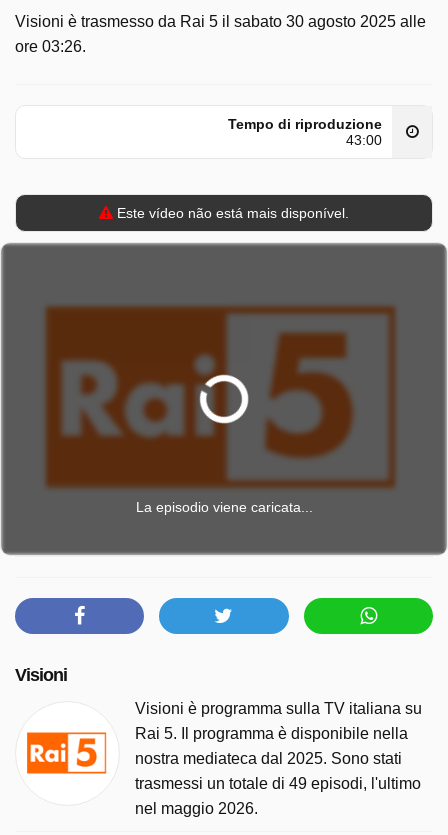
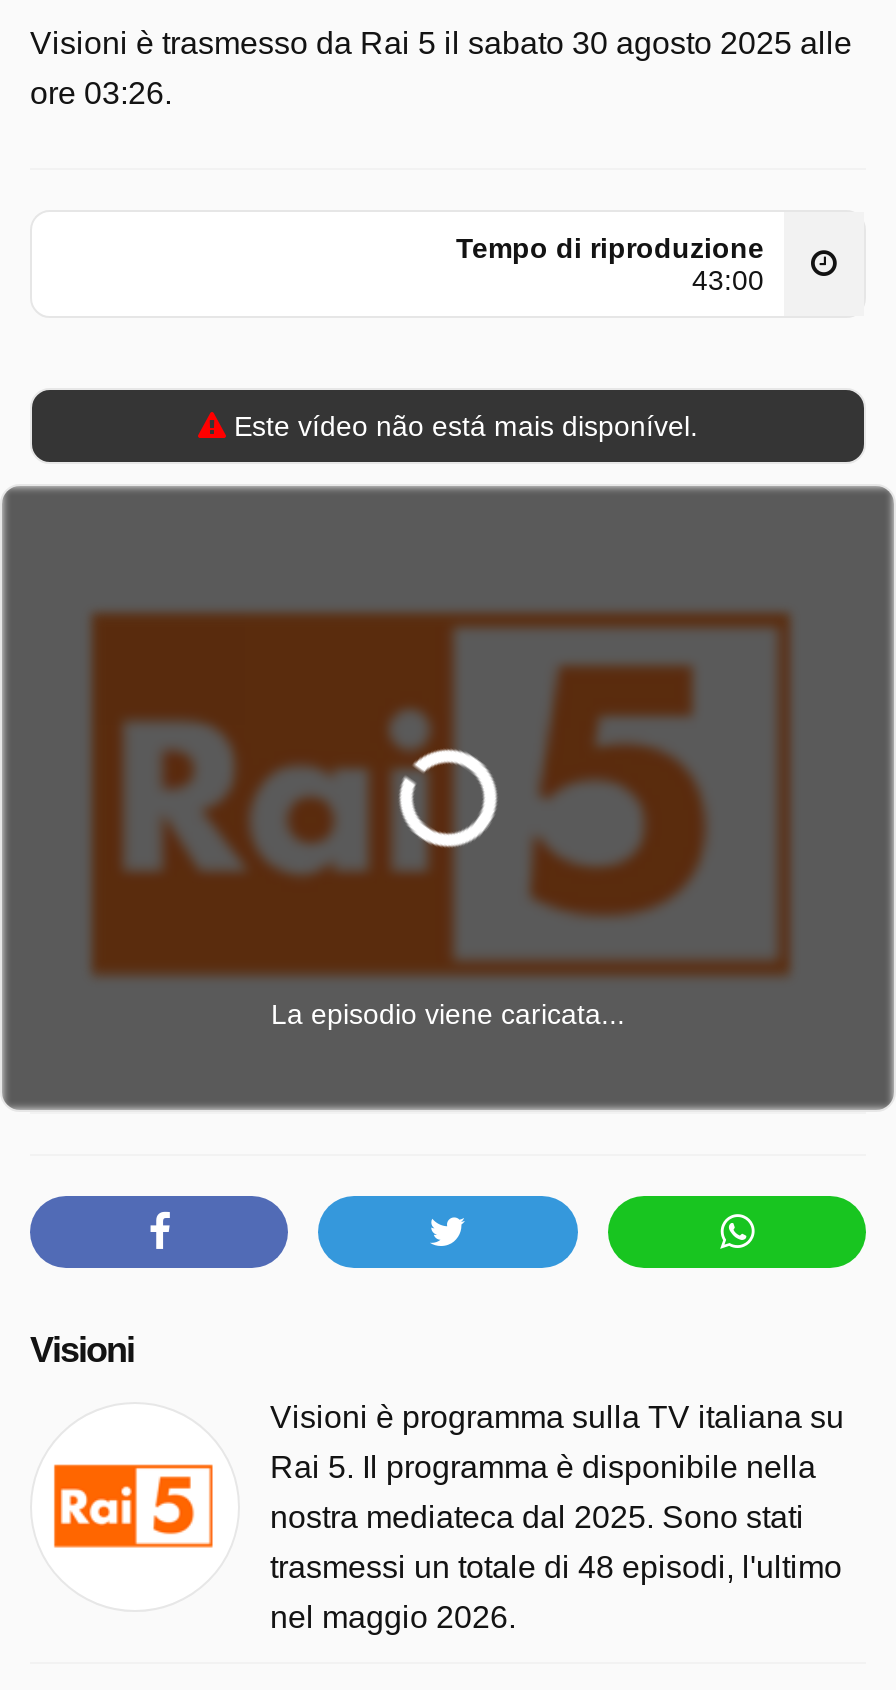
- trasmessi un totale di 49 episodi, l'ultimo
+ trasmessi un totale di 48 episodi, l'ultimo
